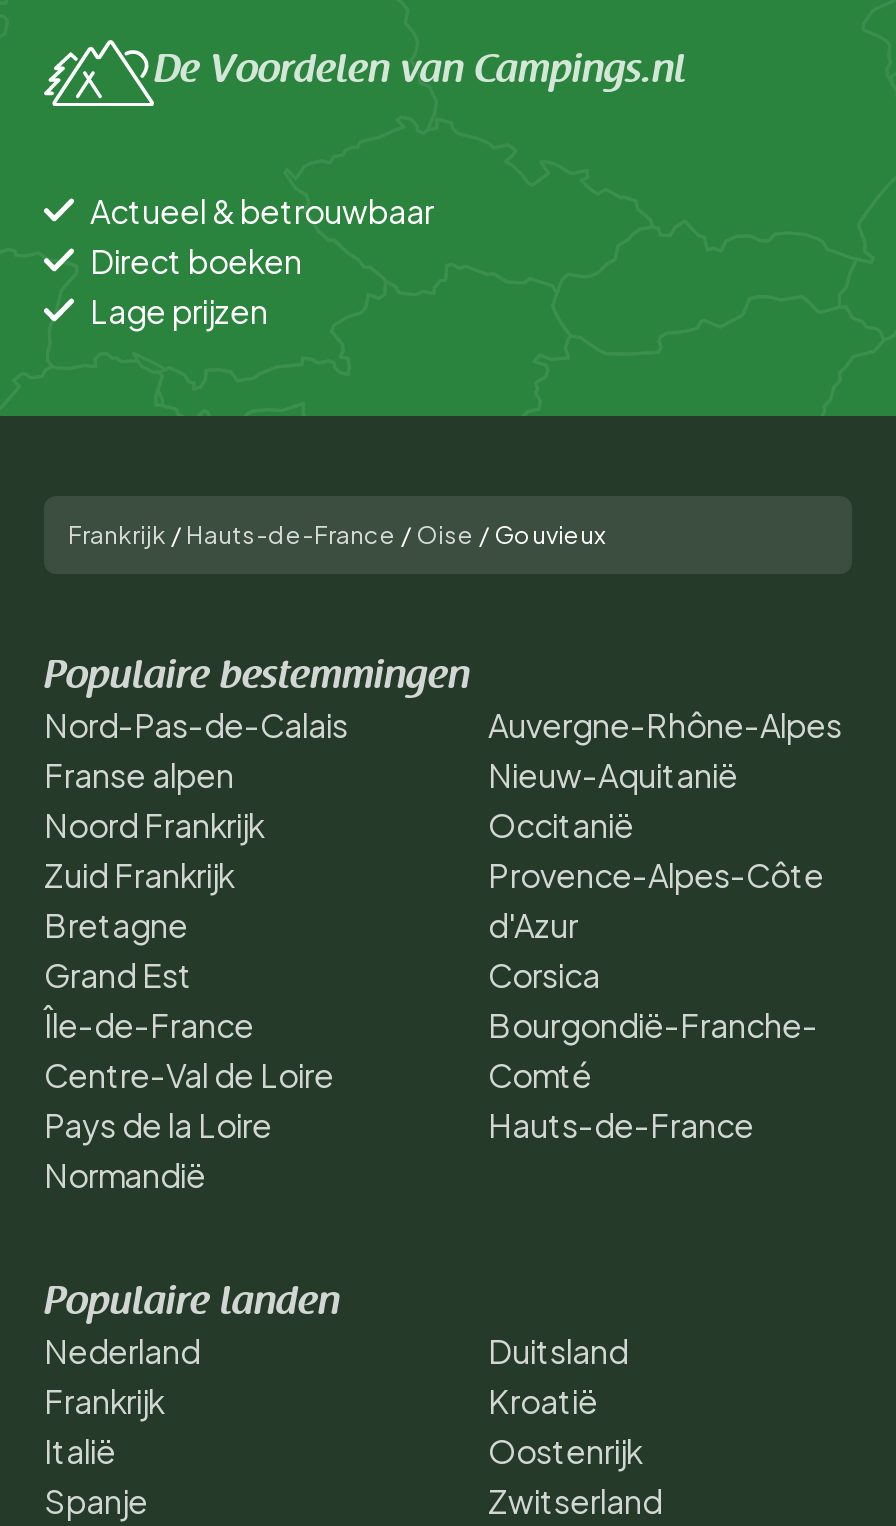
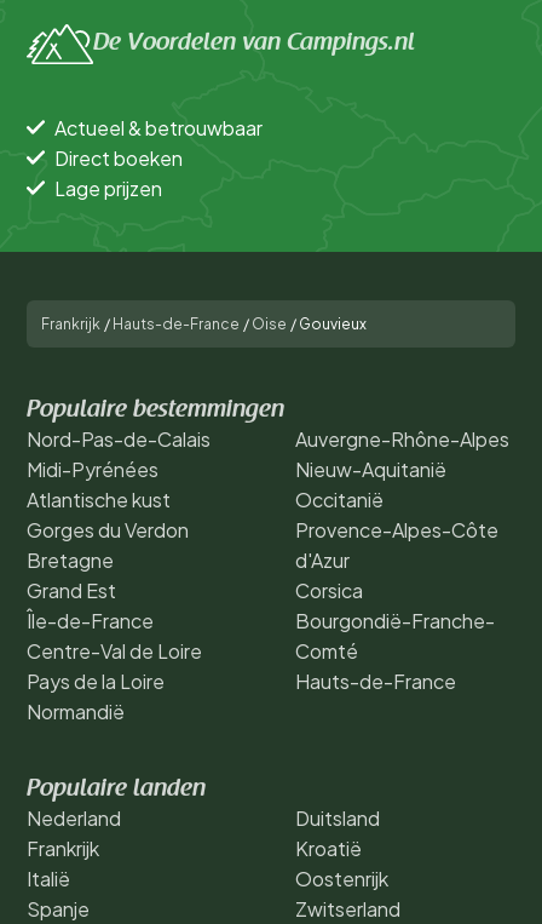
- Franse alpen
- Noord Frankrijk
- Zuid Frankrijk
+ Midi-Pyrénées
+ Atlantische kust
+ Gorges du Verdon
